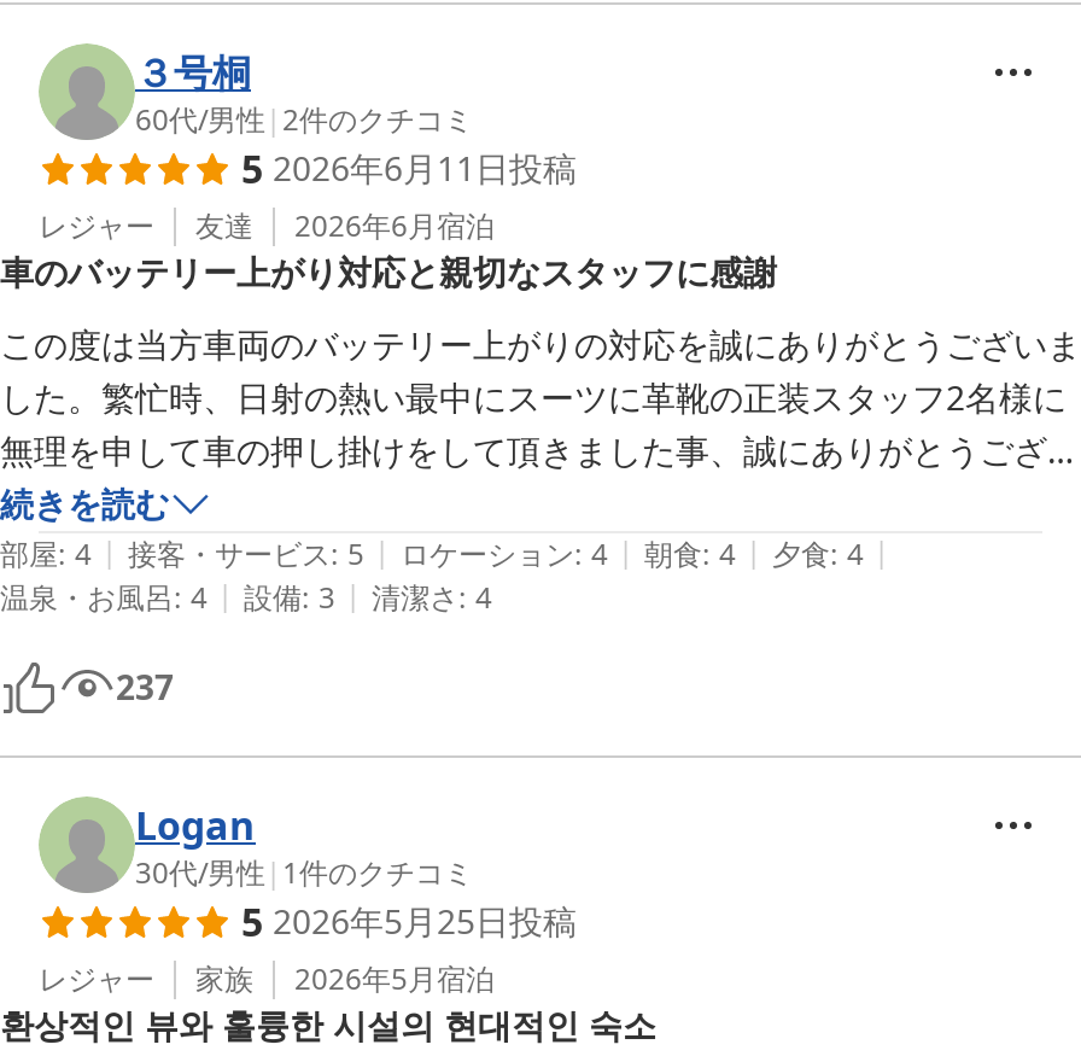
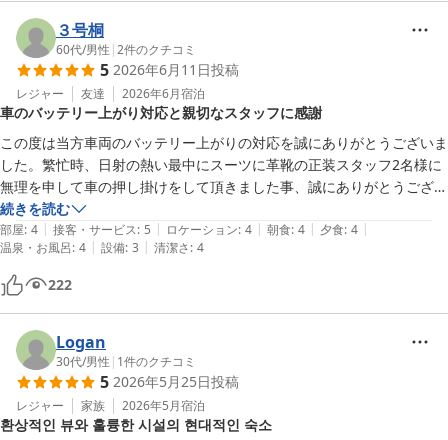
- 237
+ 222
